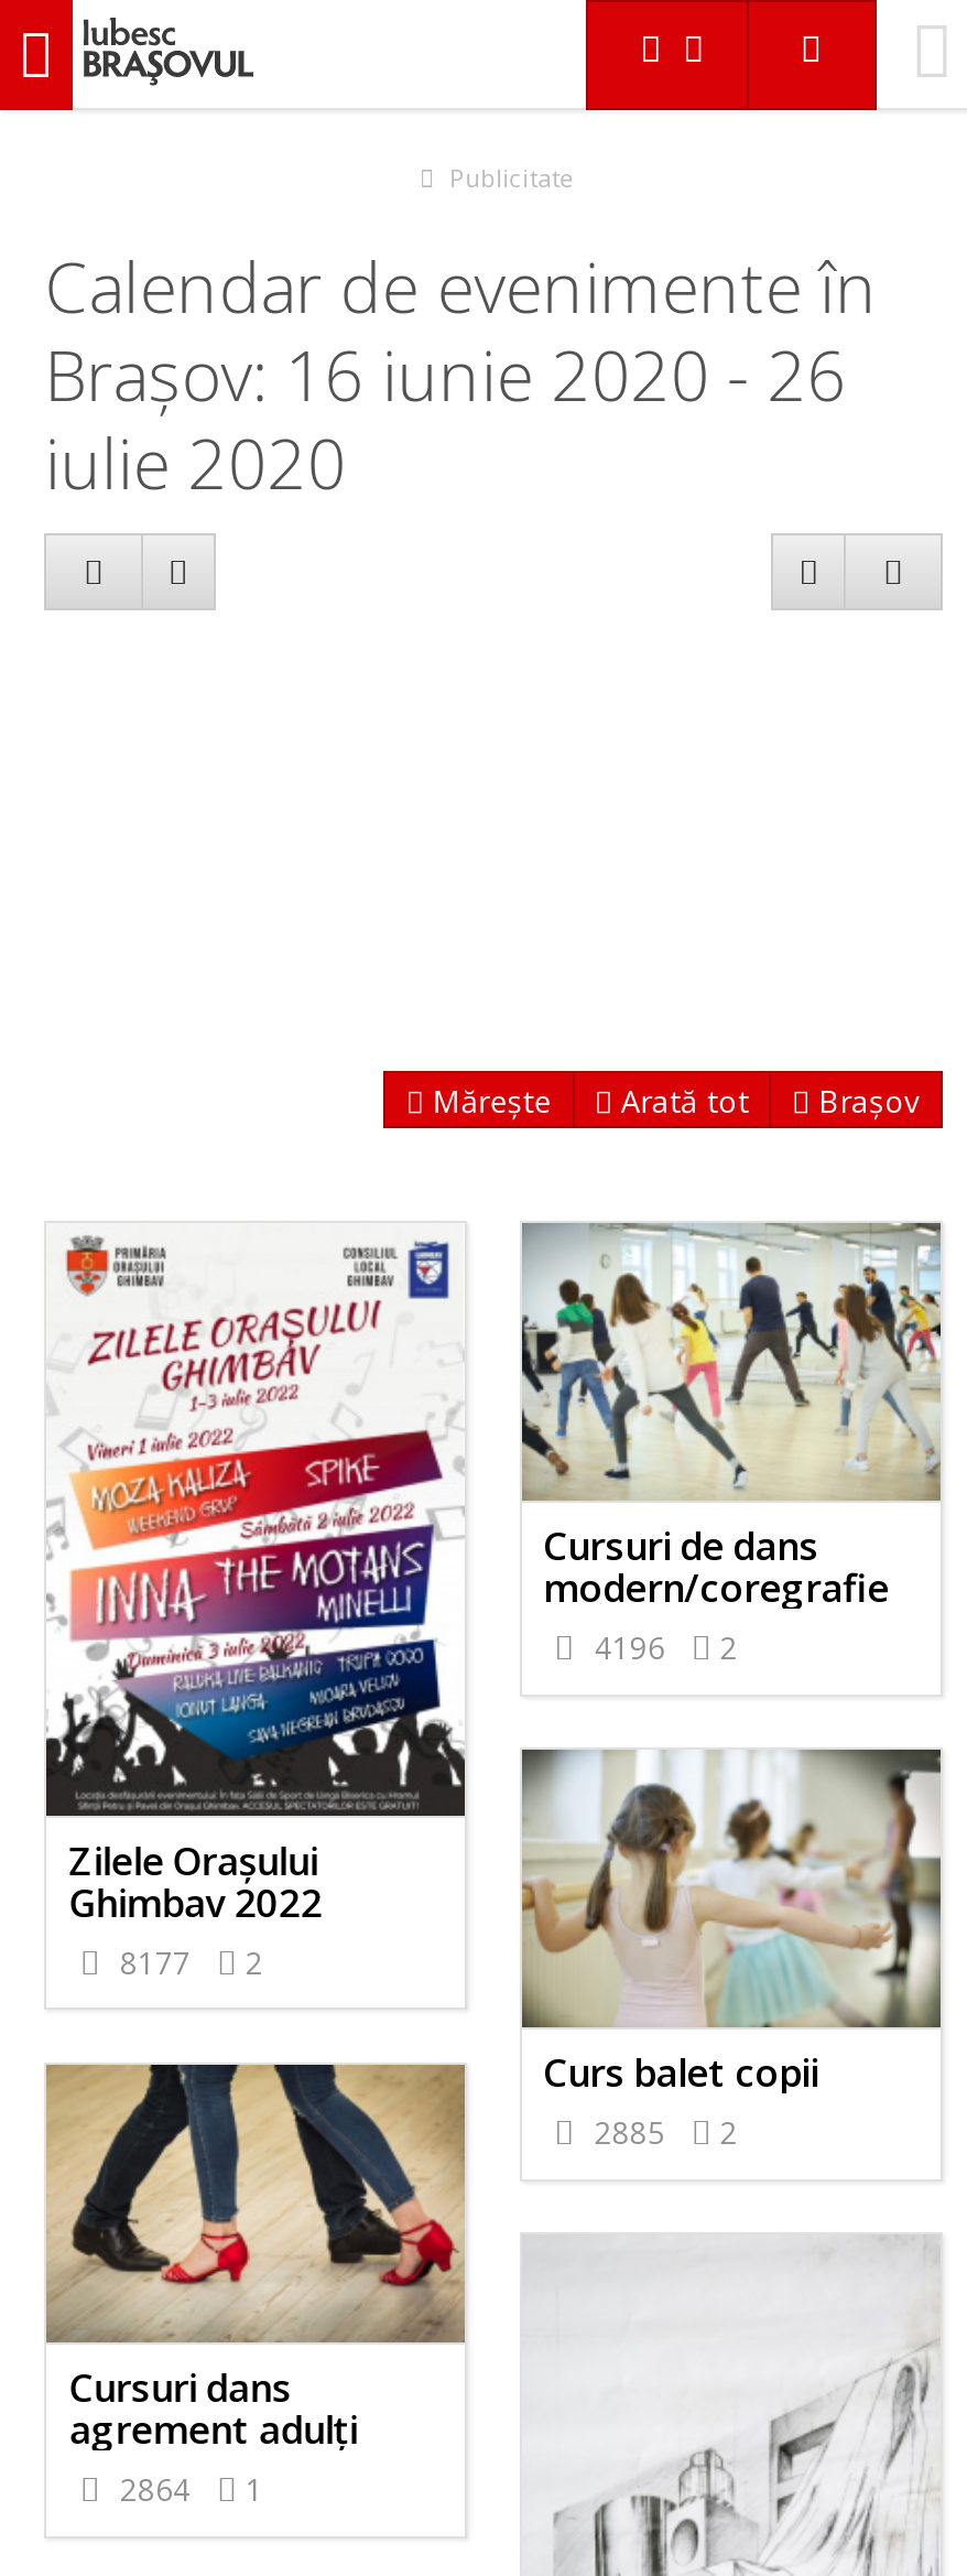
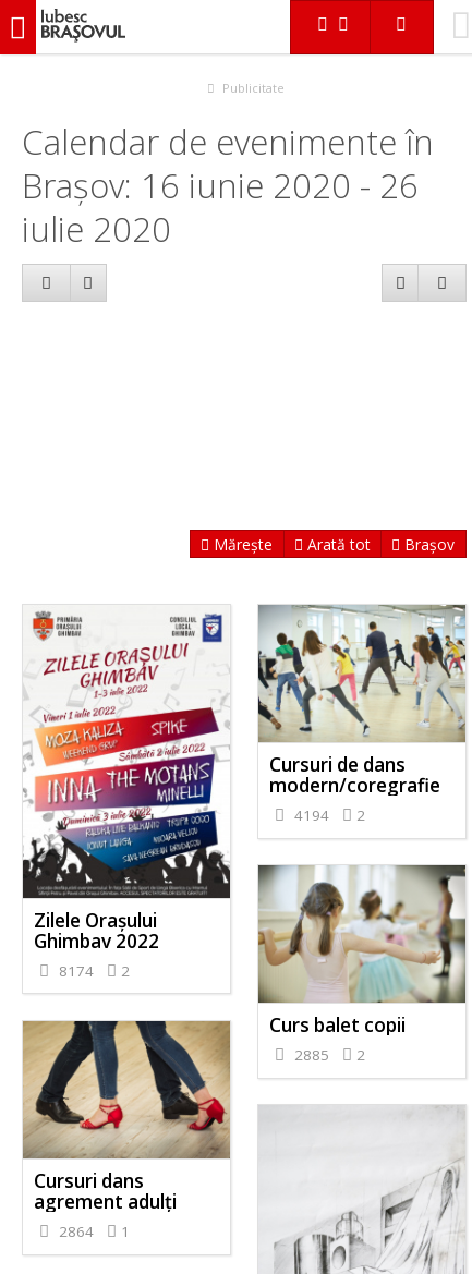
- 4196 2
+ 4194 2

- 8177 2
+ 8174 2
